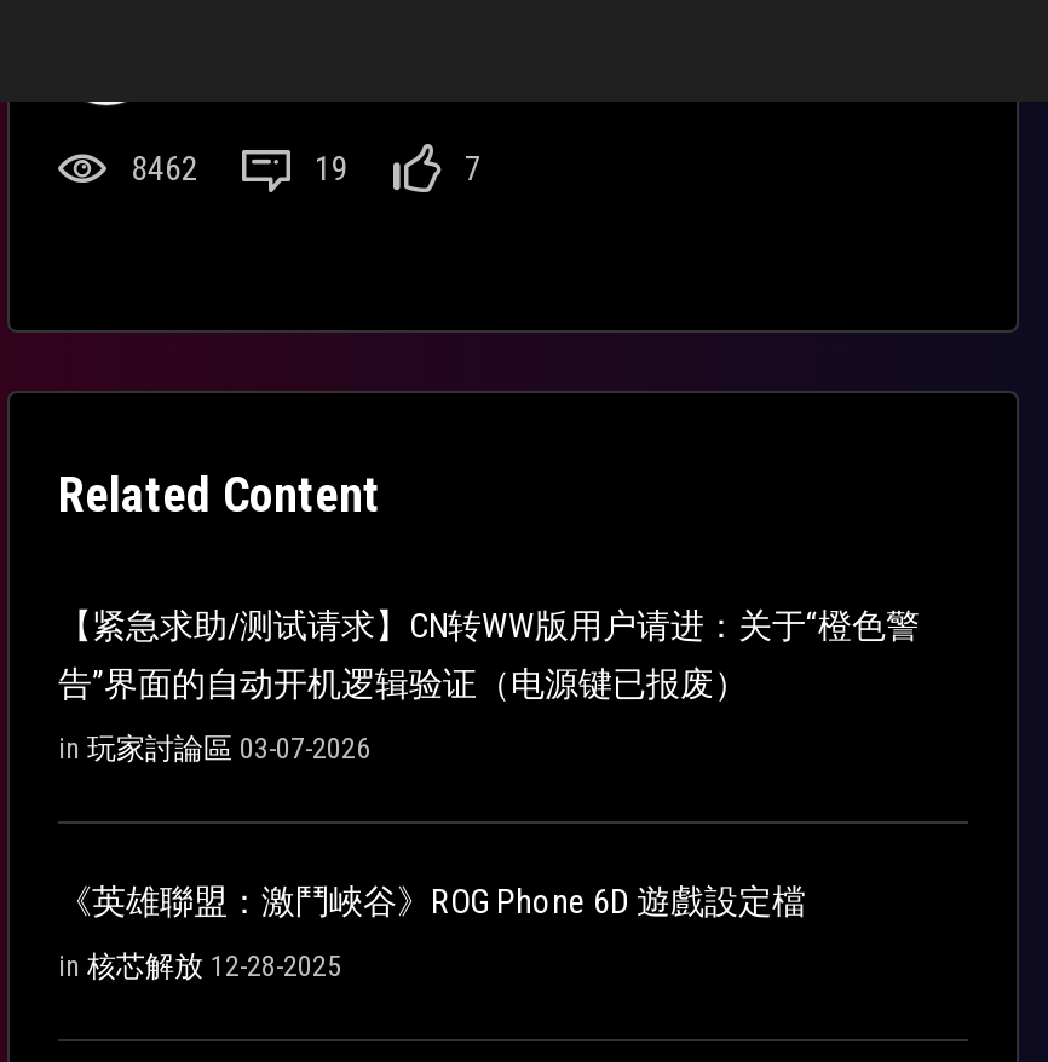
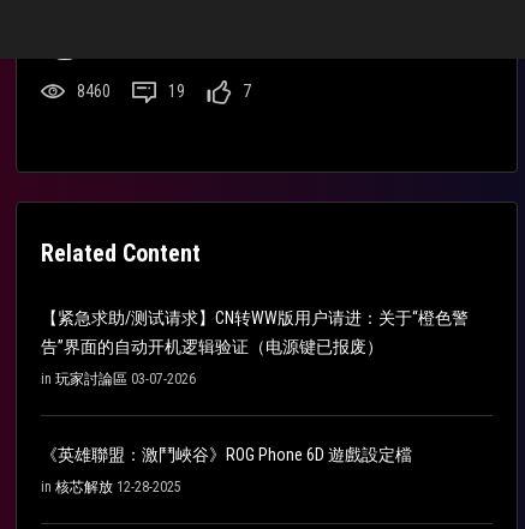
- 8462
+ 8460
